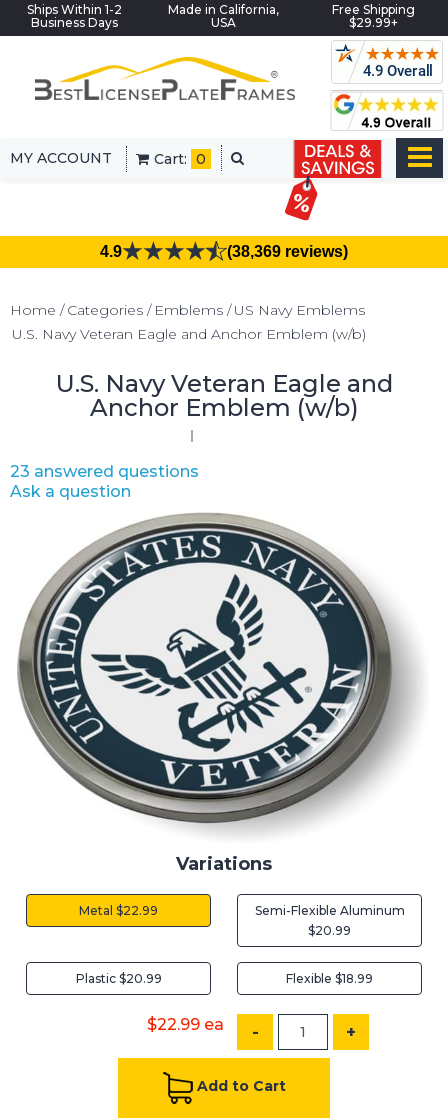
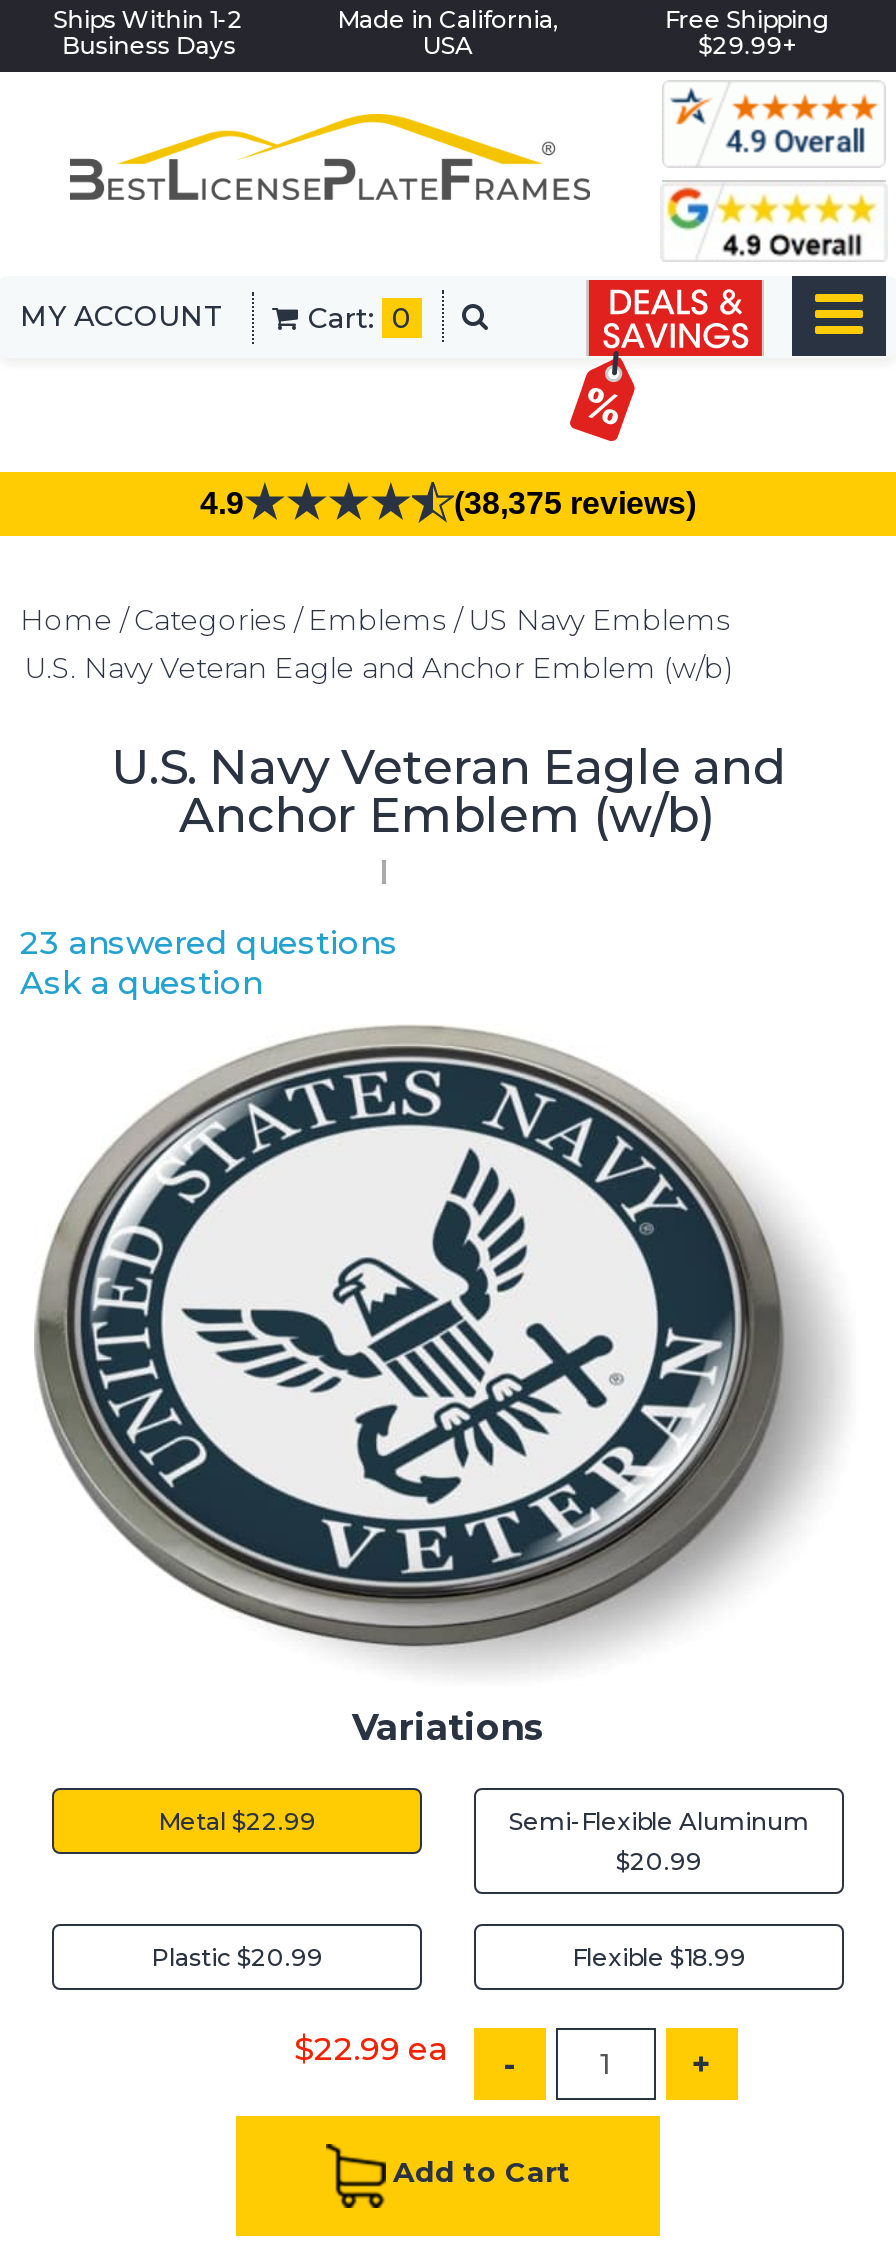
- (38,369 reviews)
+ (38,375 reviews)
